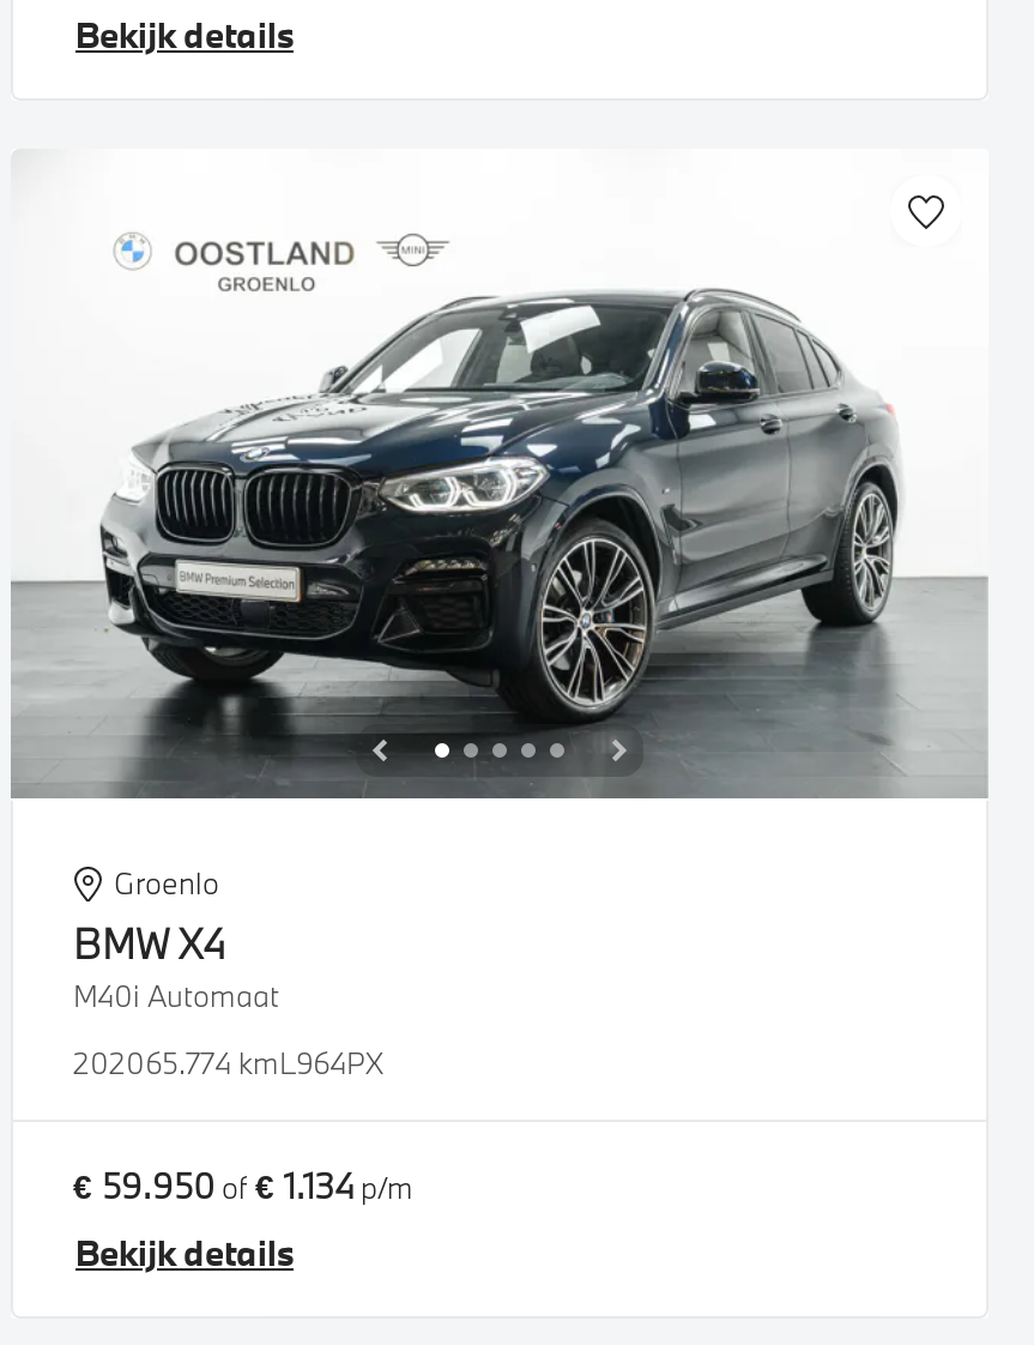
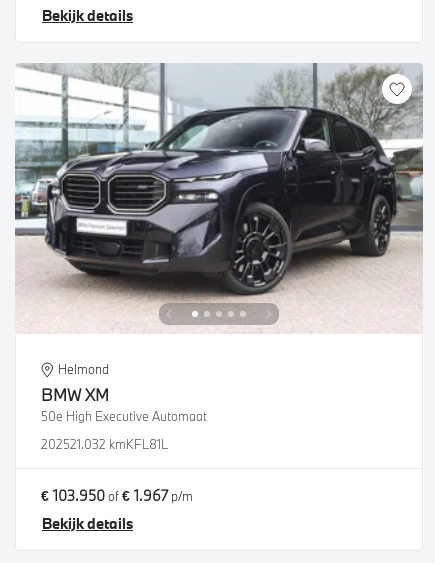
- [image]
- Groenlo
- BMW X4
- M40i Automaat
+ [image]
+ Helmond
+ BMW XM
+ 50e High Executive Automaat

- 202065.774 kmL964PX
+ 202521.032 kmKFL81L

- € 59.950 of € 1.134 p/m
+ € 103.950 of € 1.967 p/m
